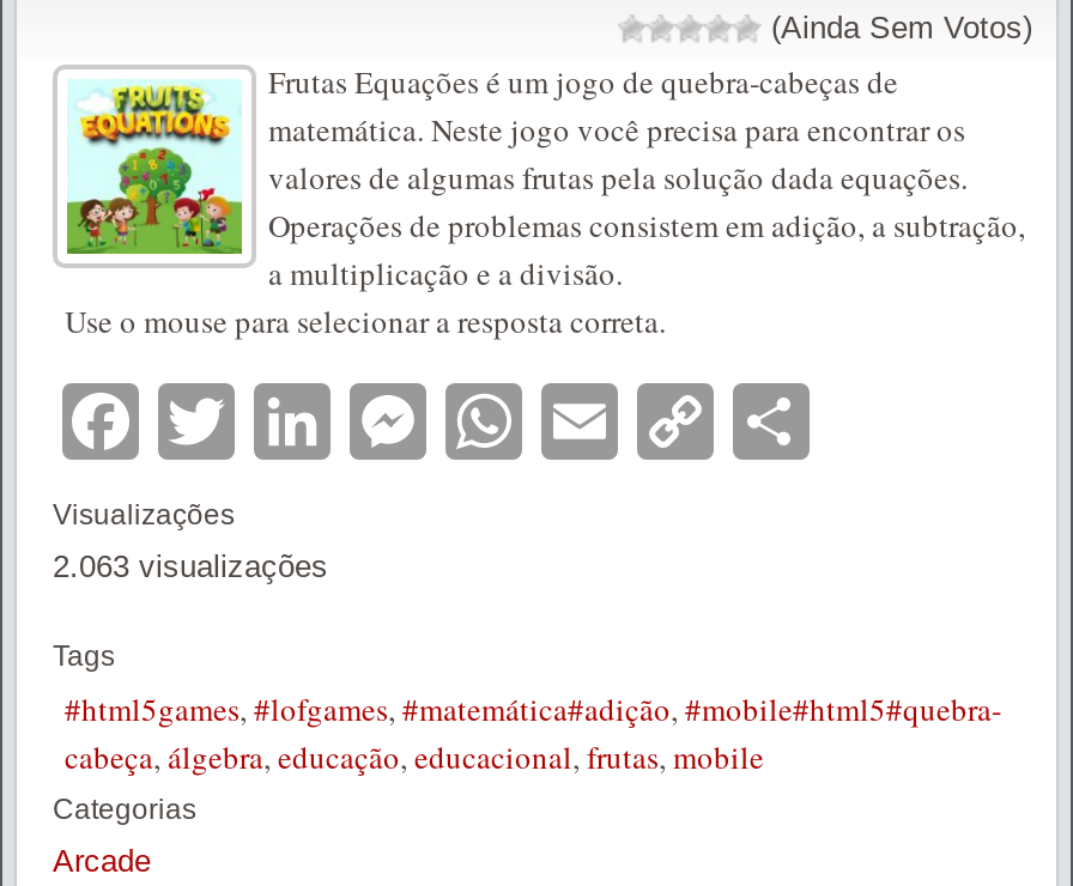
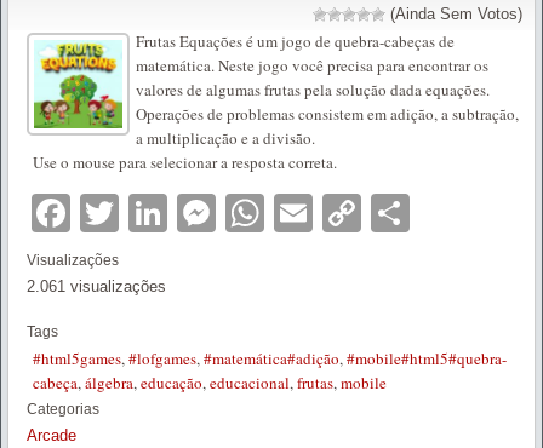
- 2.063 visualizações
+ 2.061 visualizações
